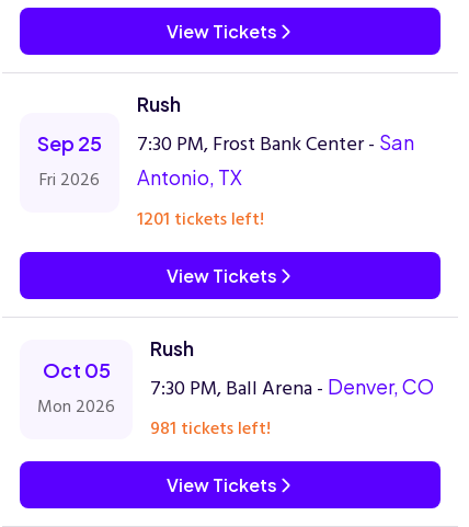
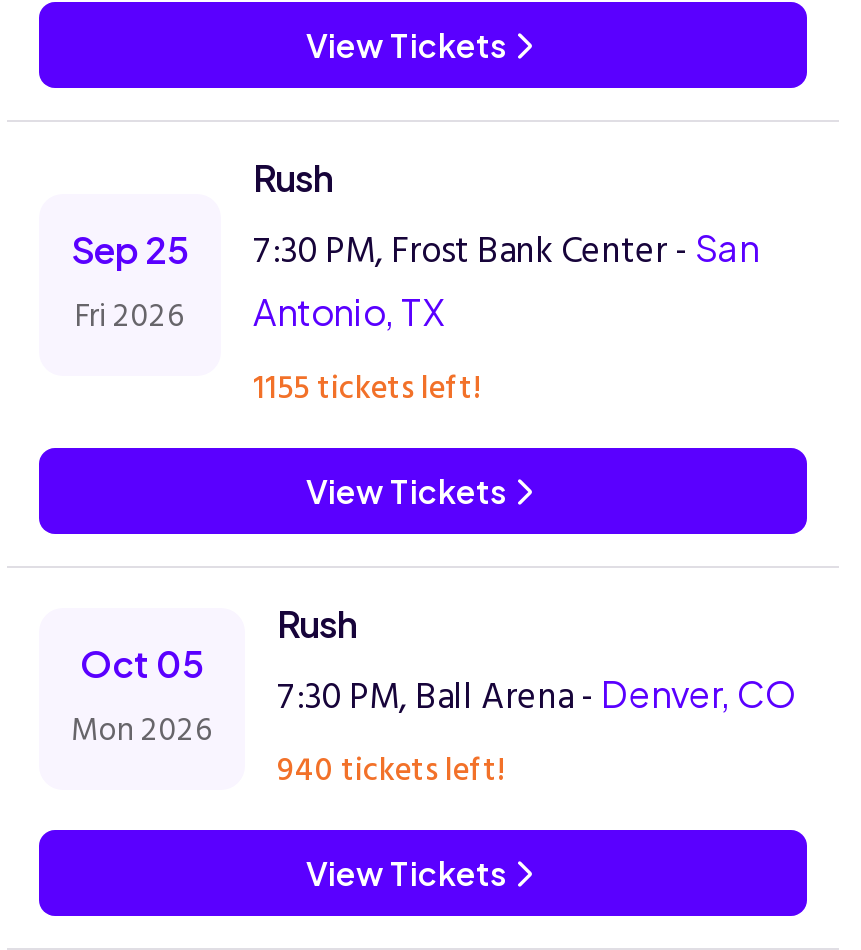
- 1201 tickets left!
+ 1155 tickets left!

- 981 tickets left!
+ 940 tickets left!
